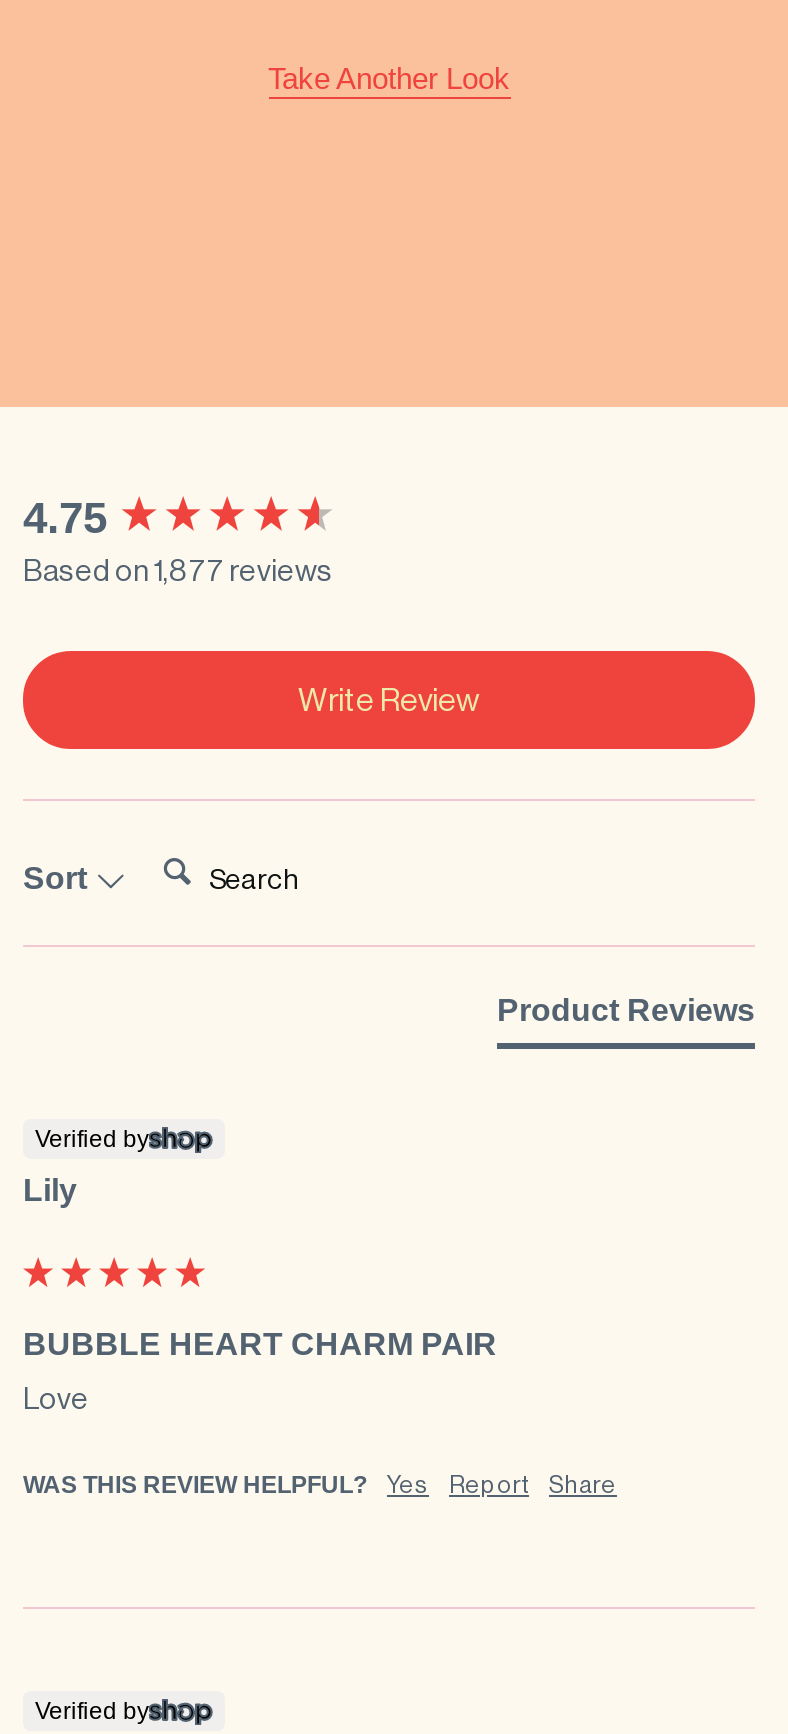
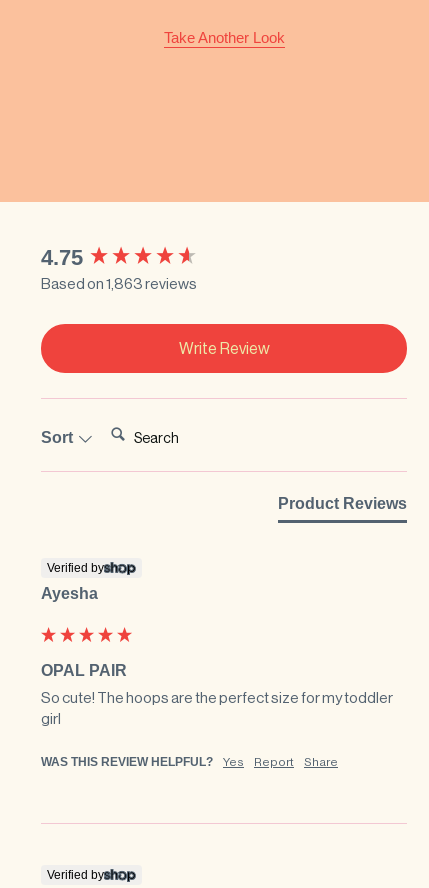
- Based on 1,877 reviews
+ Based on 1,863 reviews

- Lily
+ Ayesha

- BUBBLE HEART CHARM PAIR
+ OPAL PAIR

- Love
+ So cute! The hoops are the perfect size for my toddler
+ girl
